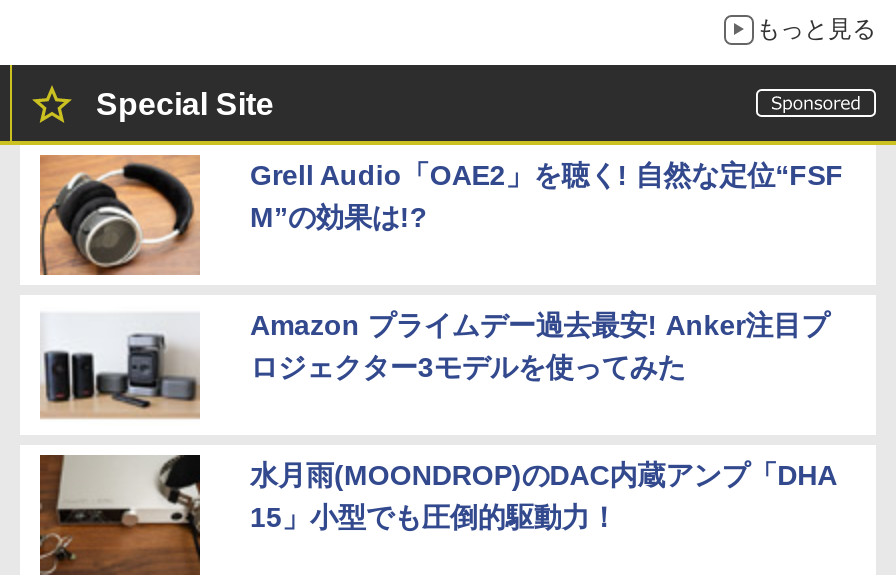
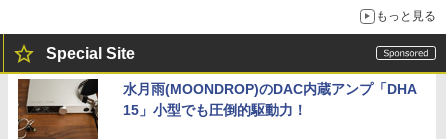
- [image]
- Grell Audio「OAE2」を聴く! 自然な定位“FSF
- M”の効果は!?
- Amazon プライムデー過去最安! Anker注目プ
- ロジェクター3モデルを使ってみた

- [image]
